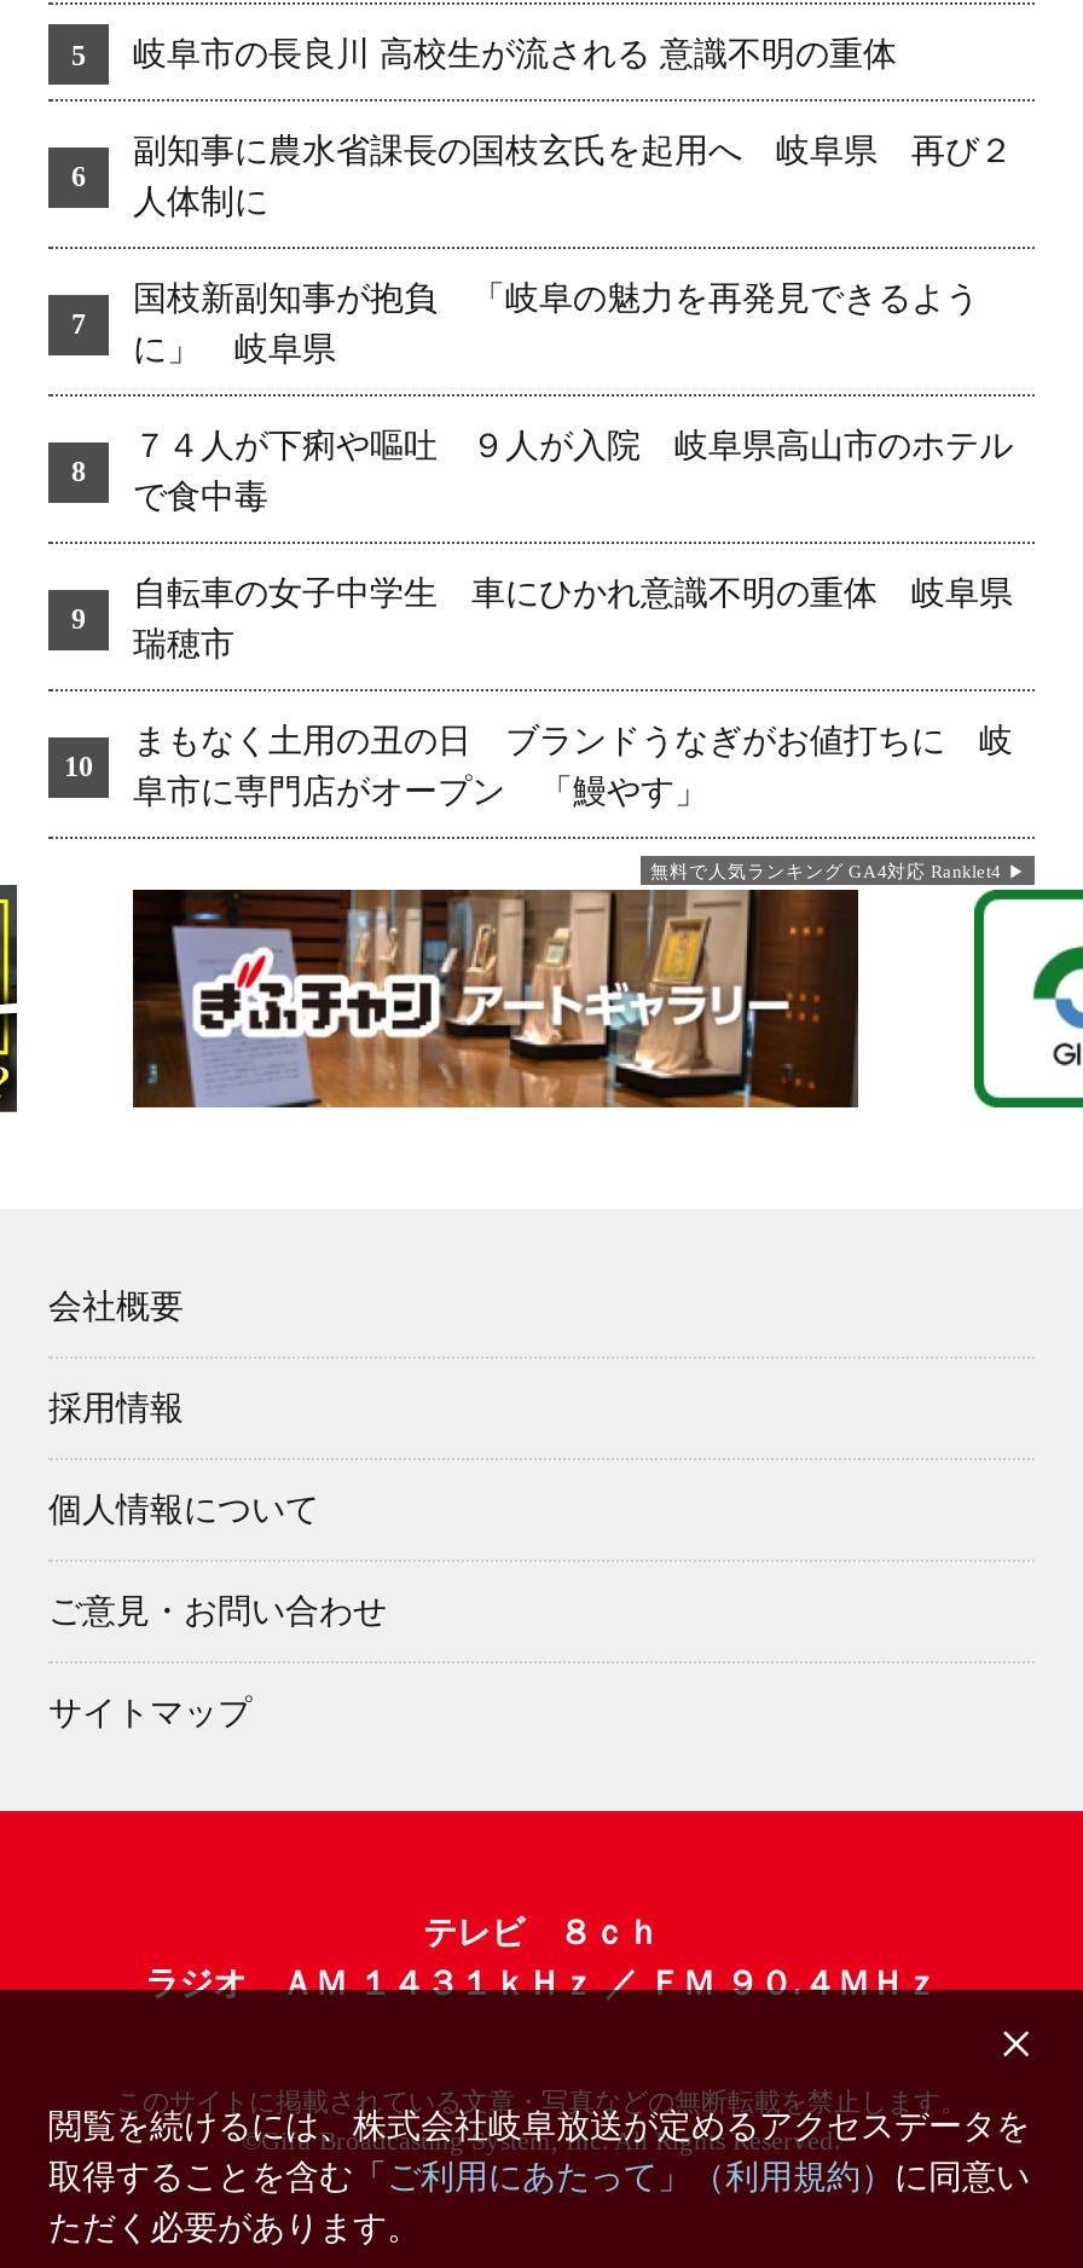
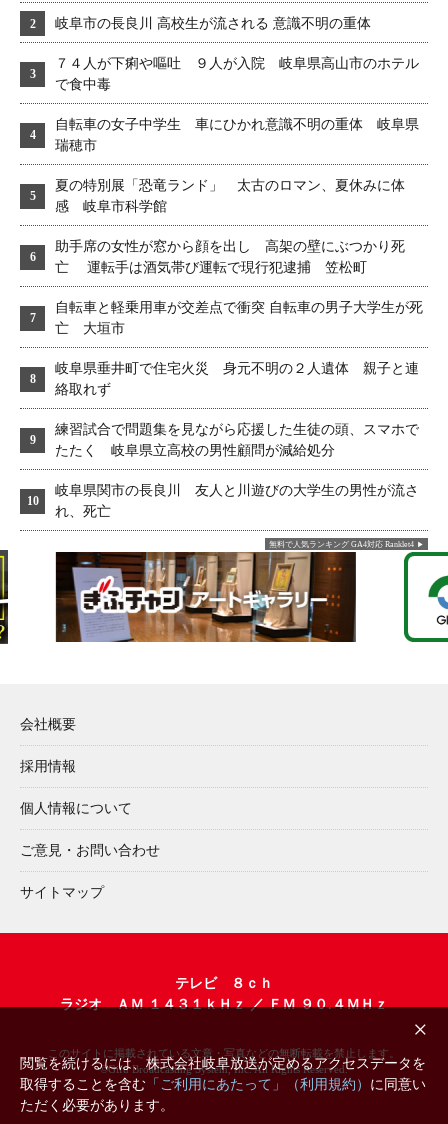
- 副知事に農水省課長の国枝玄氏を起用へ 岐阜県 再び２
- 人体制に
- 国枝新副知事が抱負 「岐阜の魅力を再発見できるよう
- に」 岐阜県

moved up: ７４人が下痢や嘔吐 ９人が入院 岐阜県高山市のホテル | 自転車の女子中学生 車にひかれ意識不明の重体 岐阜県 | 瑞穂市

- まもなく土用の丑の日 ブランドうなぎがお値打ちに 岐
- 阜市に専門店がオープン 「鰻やす」
+ 夏の特別展「恐竜ランド」 太古のロマン、夏休みに体
+ 感 岐阜市科学館
+ 助手席の女性が窓から顔を出し 高架の壁にぶつかり死
+ 亡 運転手は酒気帯び運転で現行犯逮捕 笠松町
+ 自転車と軽乗用車が交差点で衝突 自転車の男子大学生が死
+ 亡 大垣市
+ 岐阜県垂井町で住宅火災 身元不明の２人遺体 親子と連
+ 絡取れず
+ 練習試合で問題集を見ながら応援した生徒の頭、スマホで
+ たたく 岐阜県立高校の男性顧問が減給処分
+ 岐阜県関市の長良川 友人と川遊びの大学生の男性が流さ
+ れ、死亡
